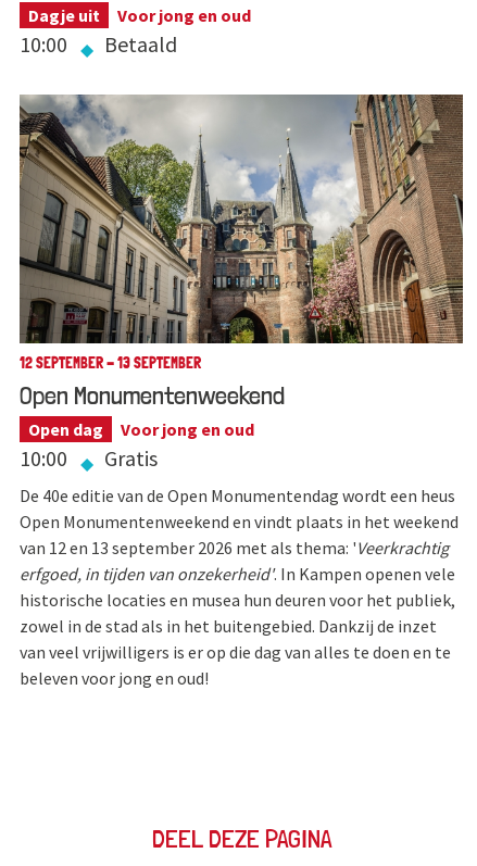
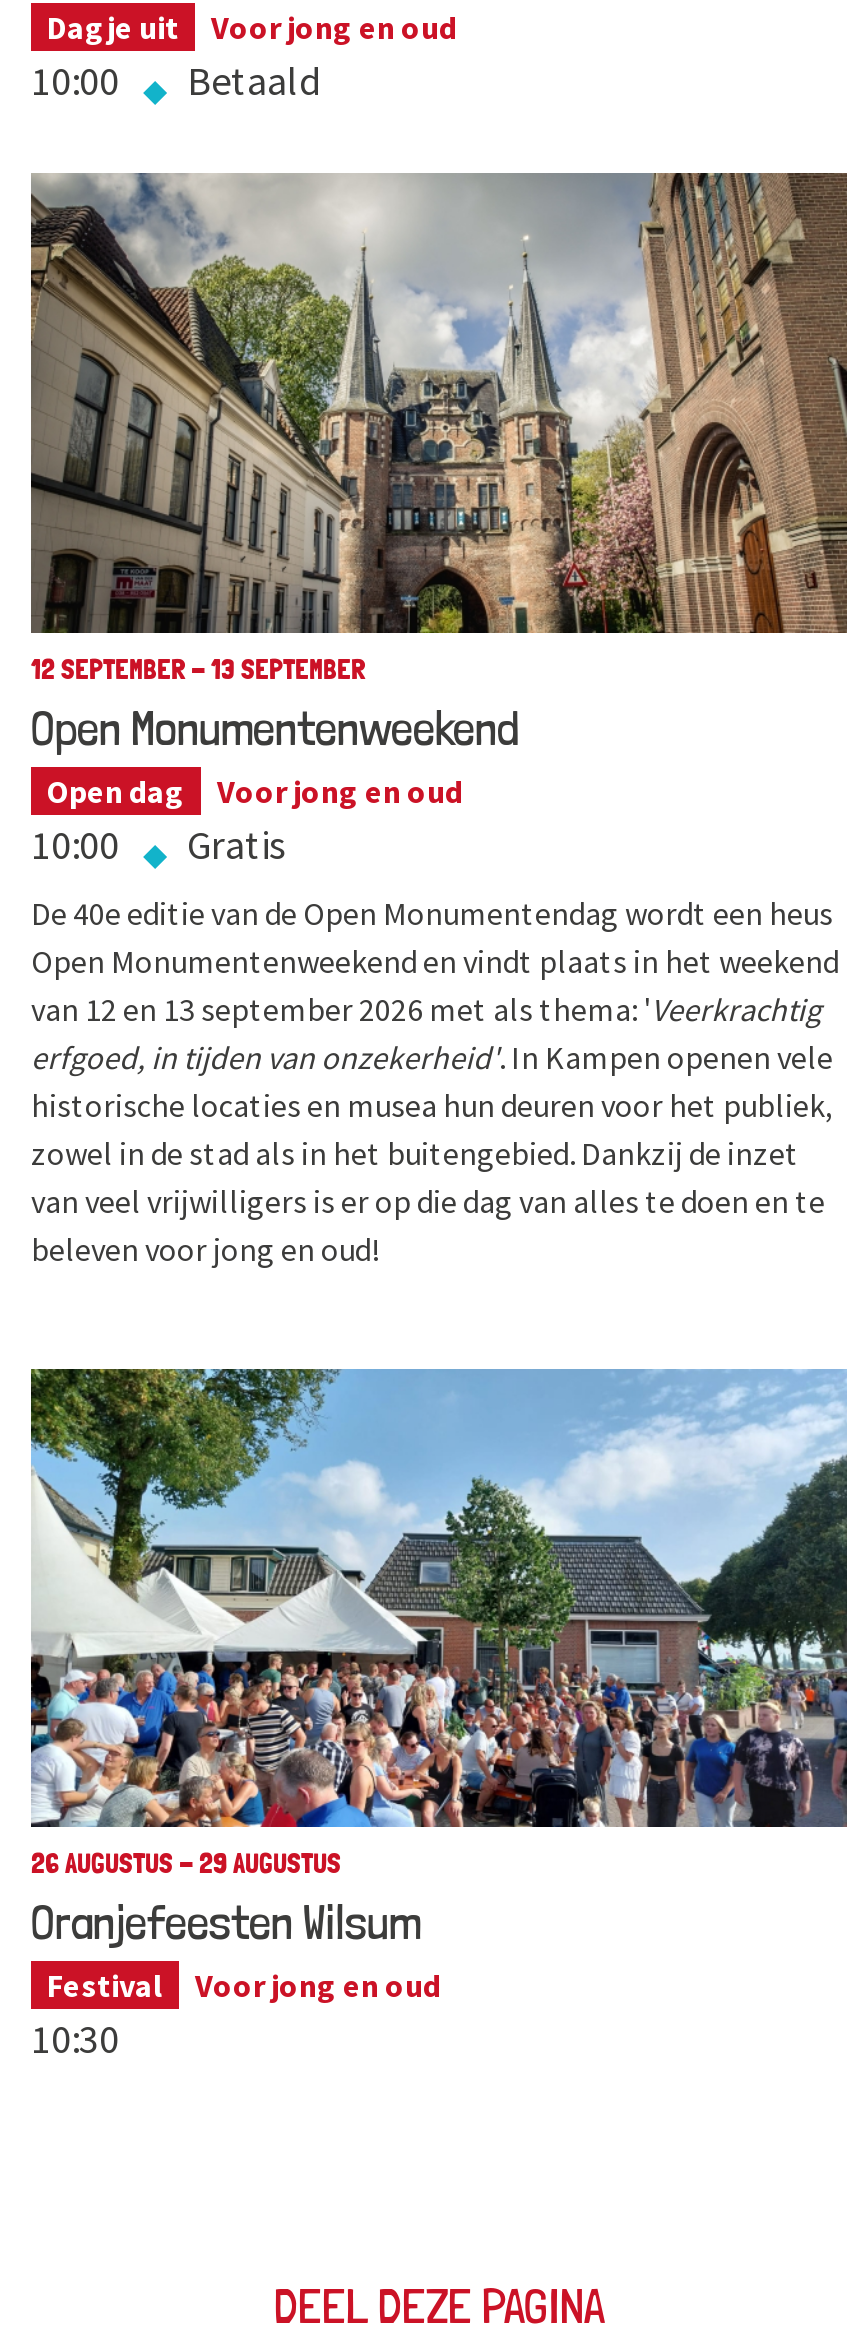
+ [image]
+ 26 AUGUSTUS - 29 AUGUSTUS
+ Oranjefeesten Wilsum
+ Festival
+ Voor jong en oud
+ 10:30
